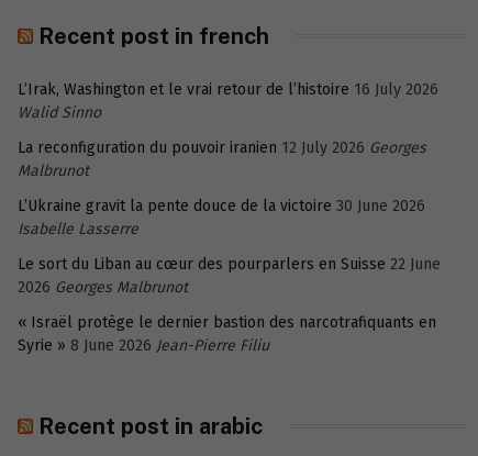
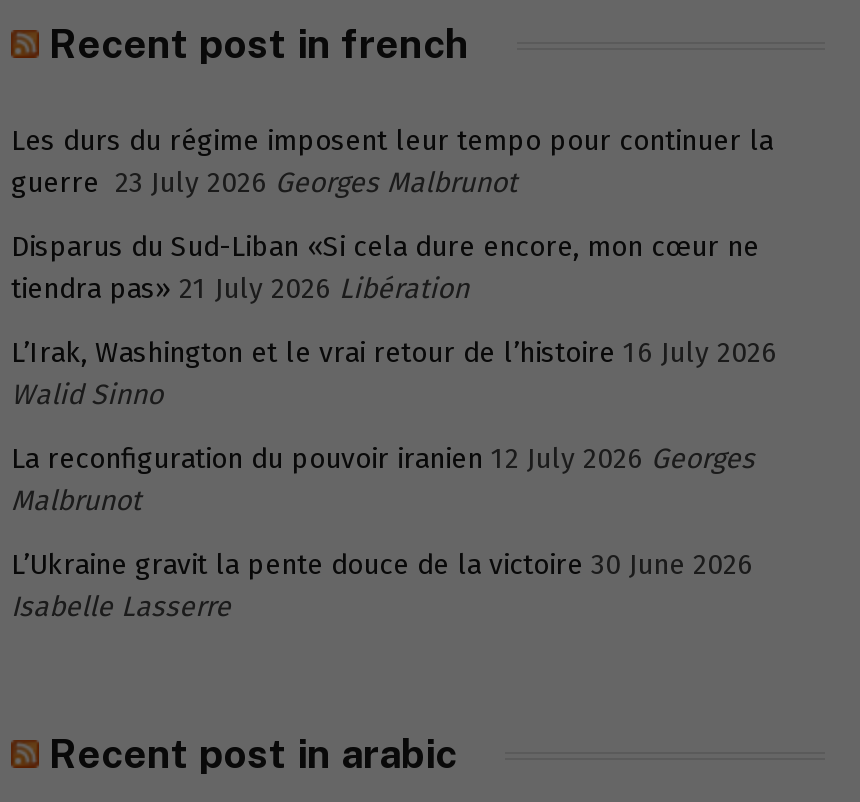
+ Les durs du régime imposent leur tempo pour continuer la
+ guerre 23 July 2026 Georges Malbrunot
+ Disparus du Sud-Liban «Si cela dure encore, mon cœur ne
+ tiendra pas» 21 July 2026 Libération

moved down: L’Irak, Washington et le vrai retour de l’histoire 16 July 2026 | Walid Sinno | La reconfiguration du pouvoir iranien 12 July 2026 Georges | Malbrunot | L’Ukraine gravit la pente douce de la victoire 30 June 2026 | Isabelle Lasserre

- Le sort du Liban au cœur des pourparlers en Suisse 22 June
- 2026 Georges Malbrunot
- « Israël protège le dernier bastion des narcotrafiquants en
- Syrie » 8 June 2026 Jean-Pierre Filiu
